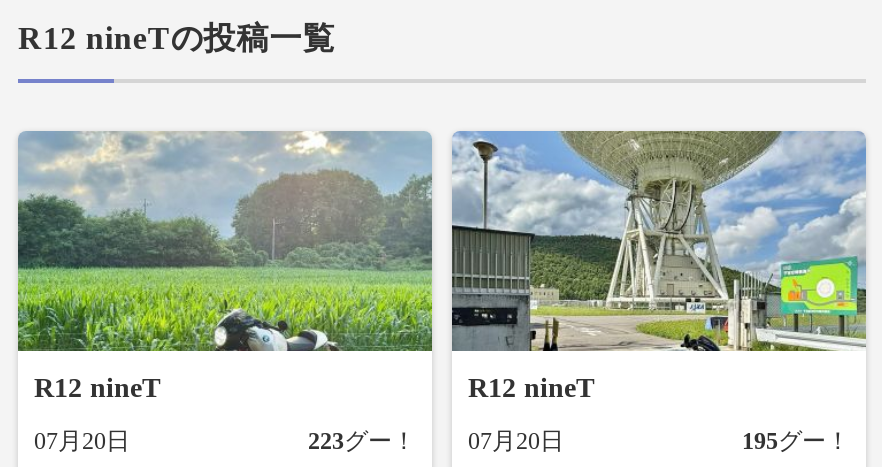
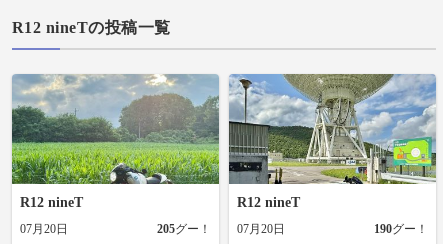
- 223グー！ 07月20日
+ 205グー！ 07月20日

- 195グー！
+ 190グー！
